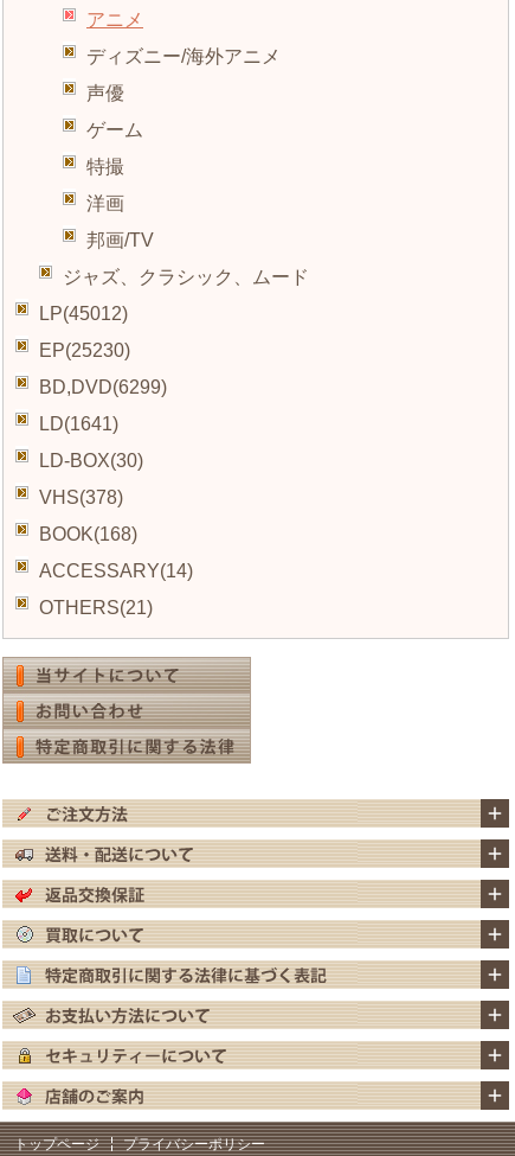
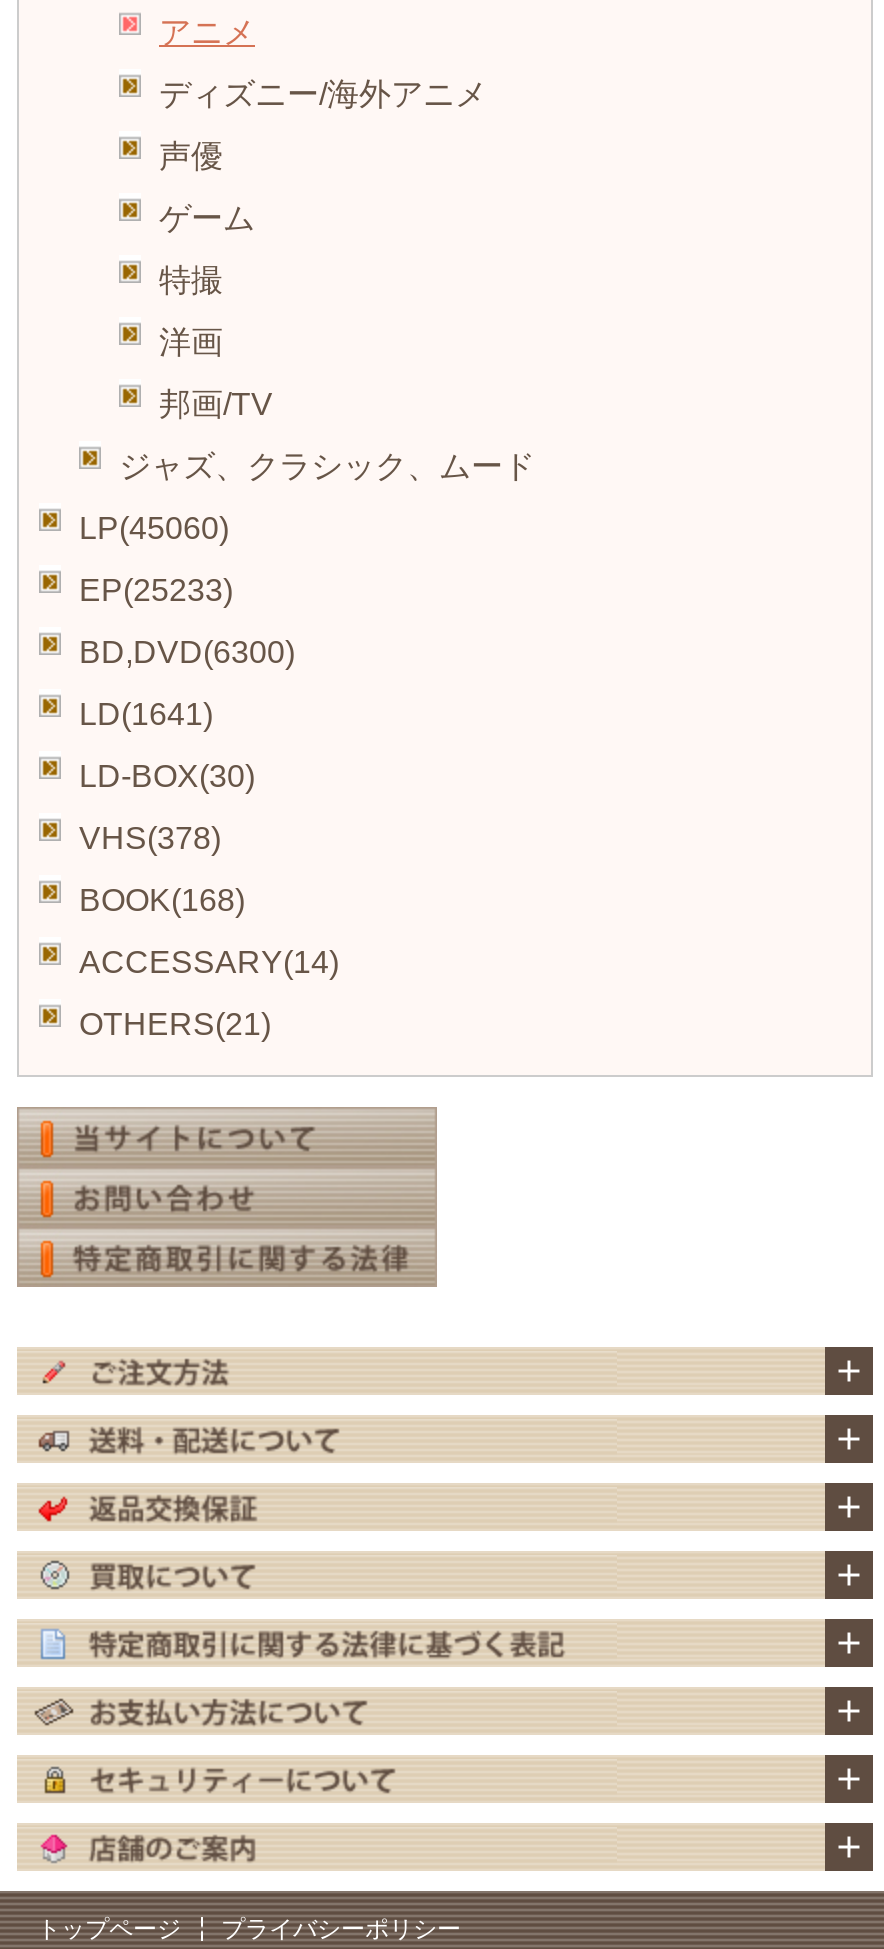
- LP(45012)
+ LP(45060)

- EP(25230)
+ EP(25233)

- BD,DVD(6299)
+ BD,DVD(6300)
